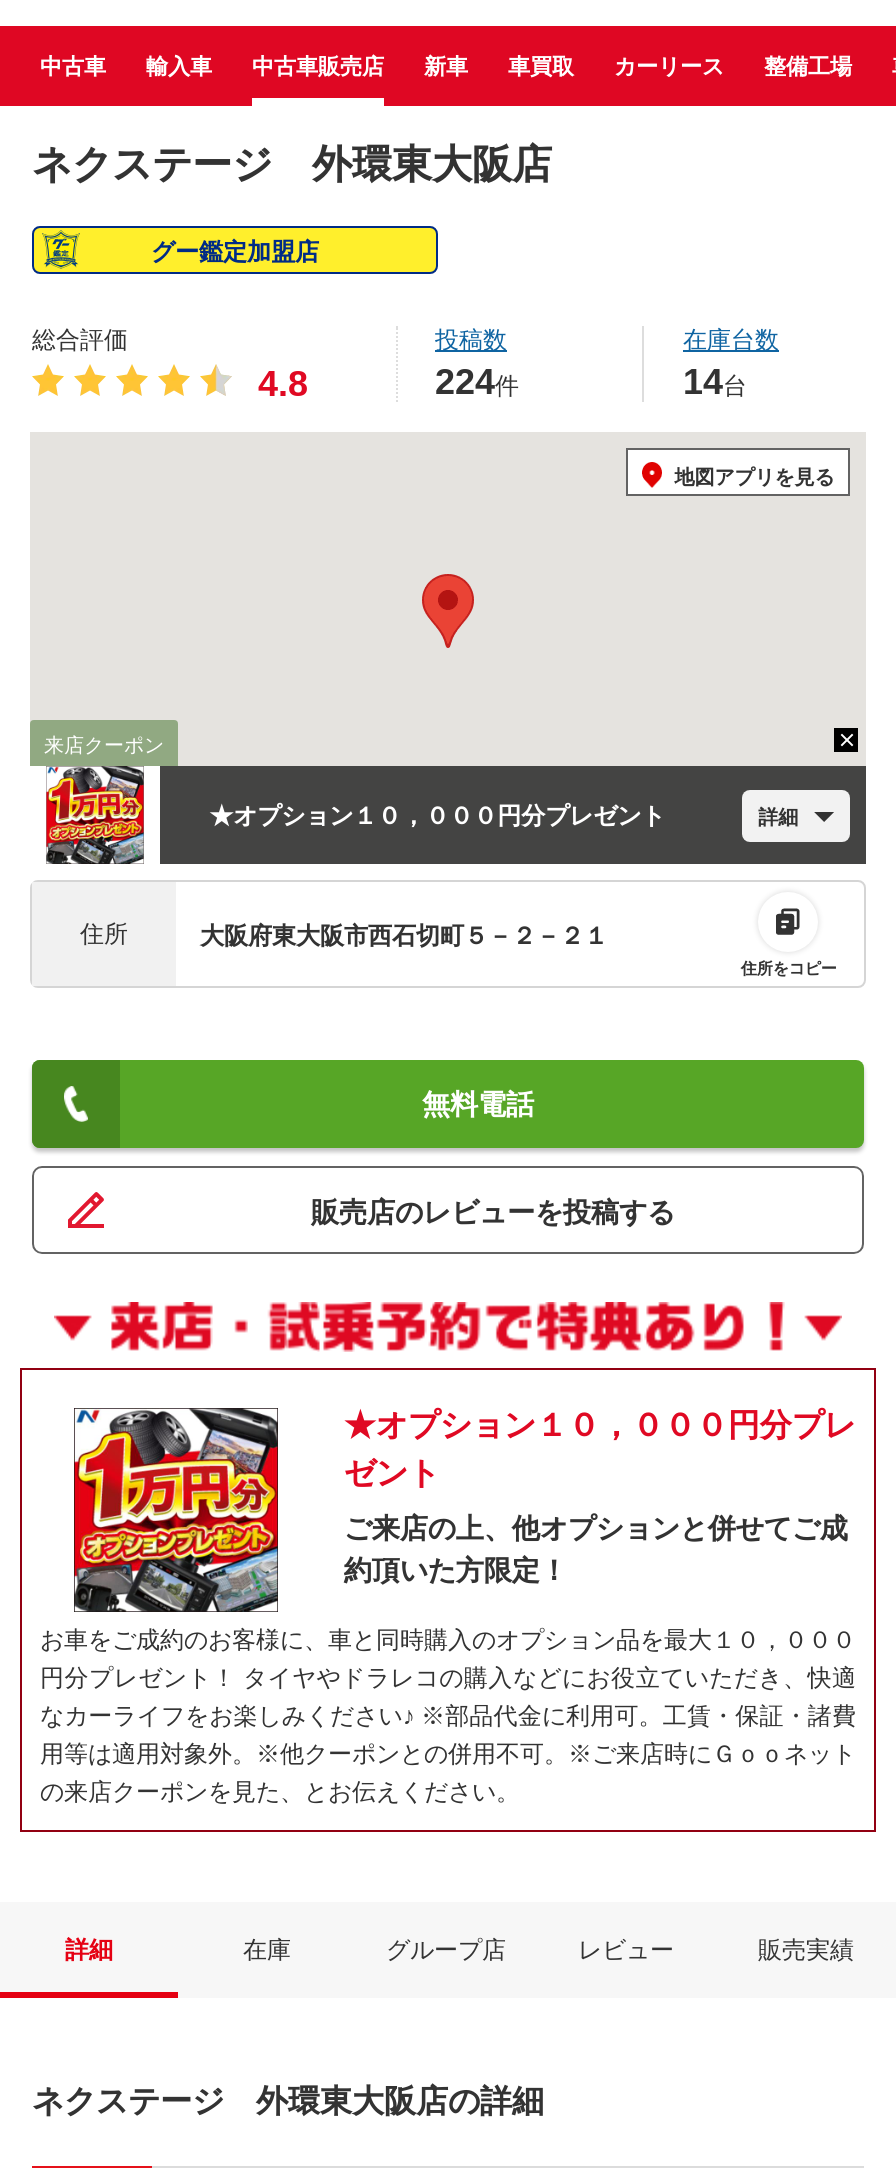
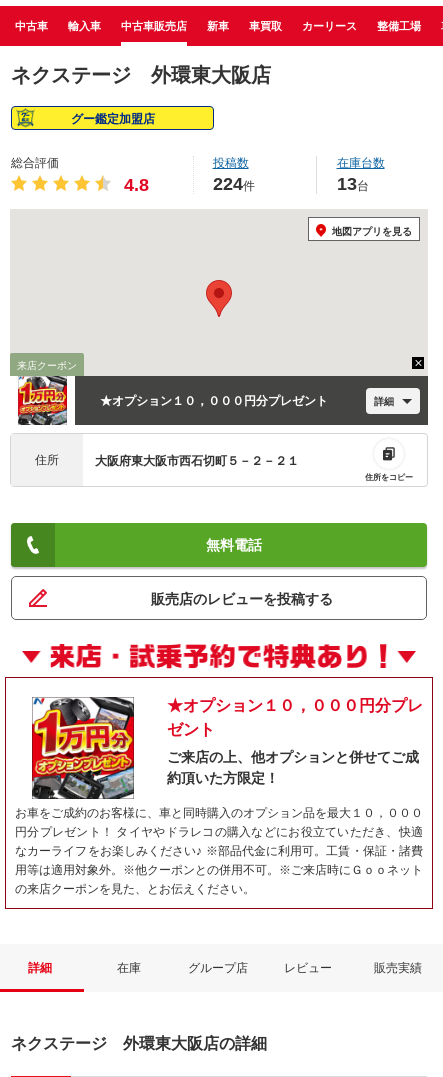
- 14台
+ 13台
